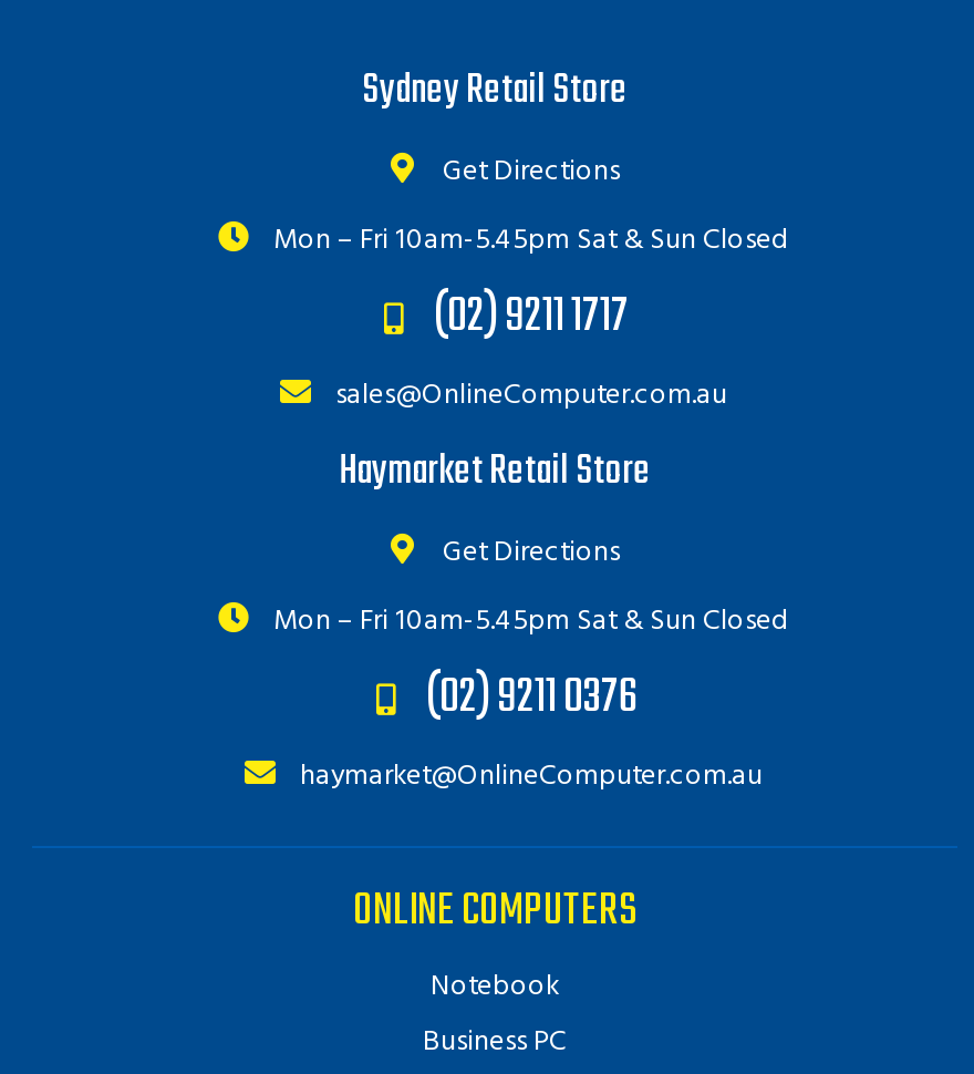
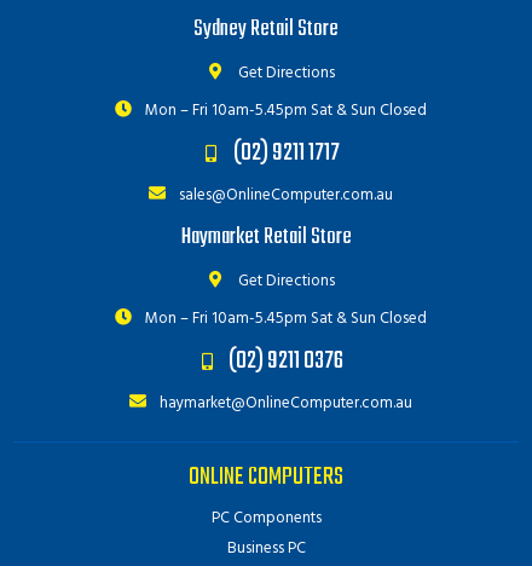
- Notebook
+ PC Components
